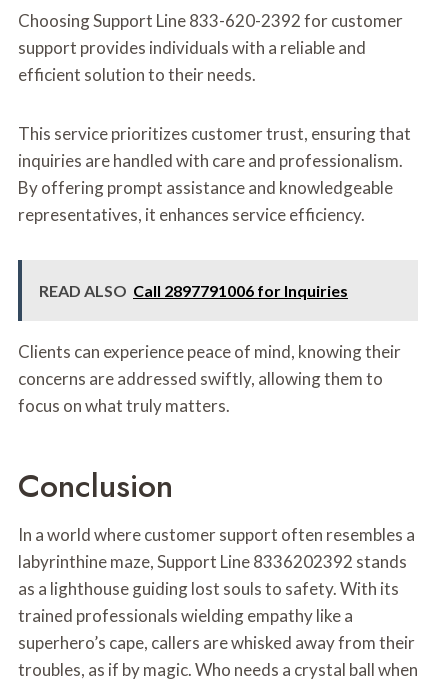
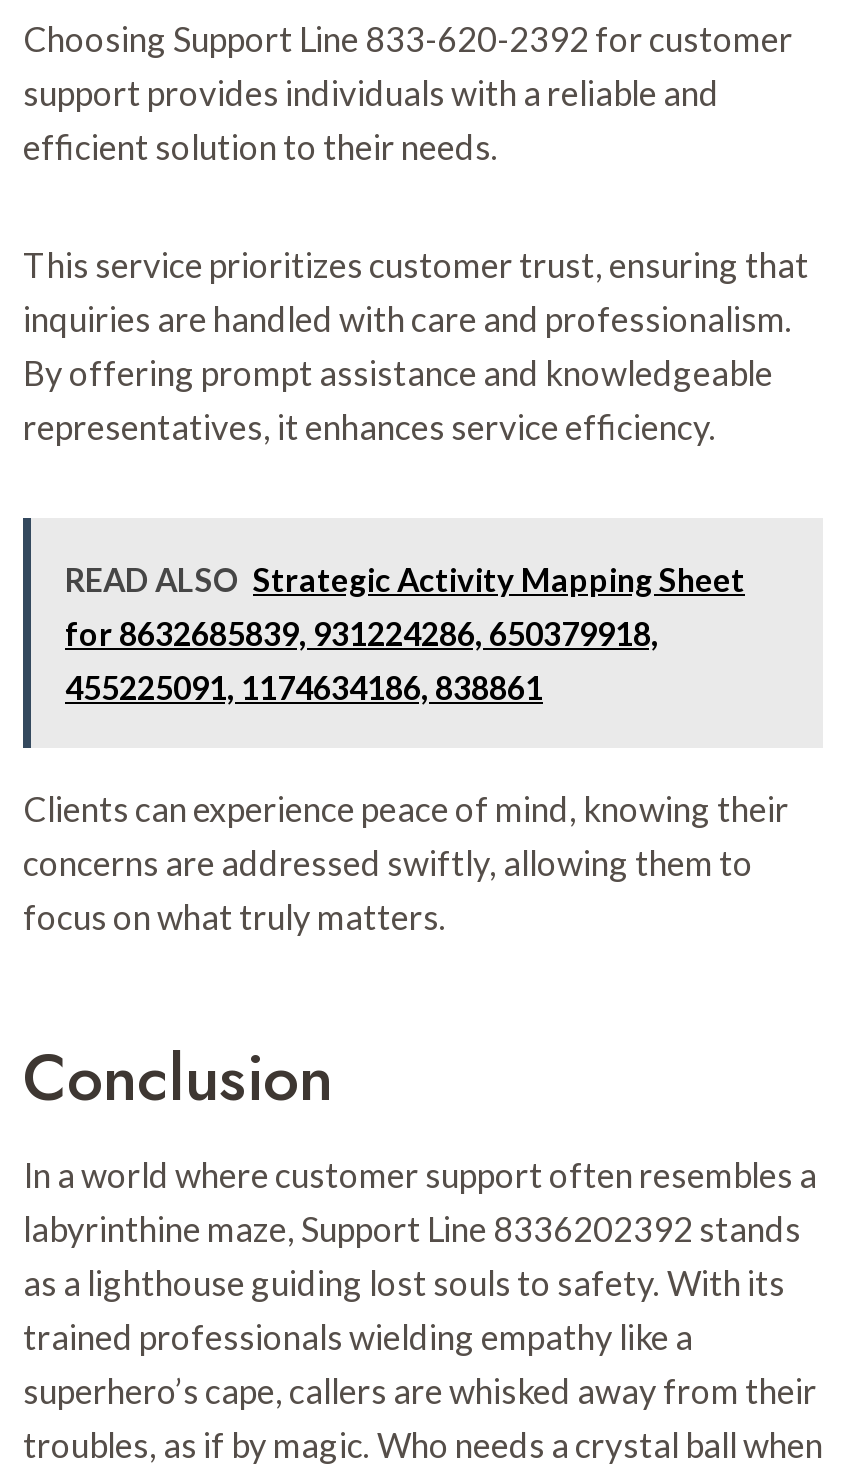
- READ ALSO Call 2897791006 for Inquiries
+ READ ALSO Strategic Activity Mapping Sheet
+ for 8632685839, 931224286, 650379918,
+ 455225091, 1174634186, 838861
